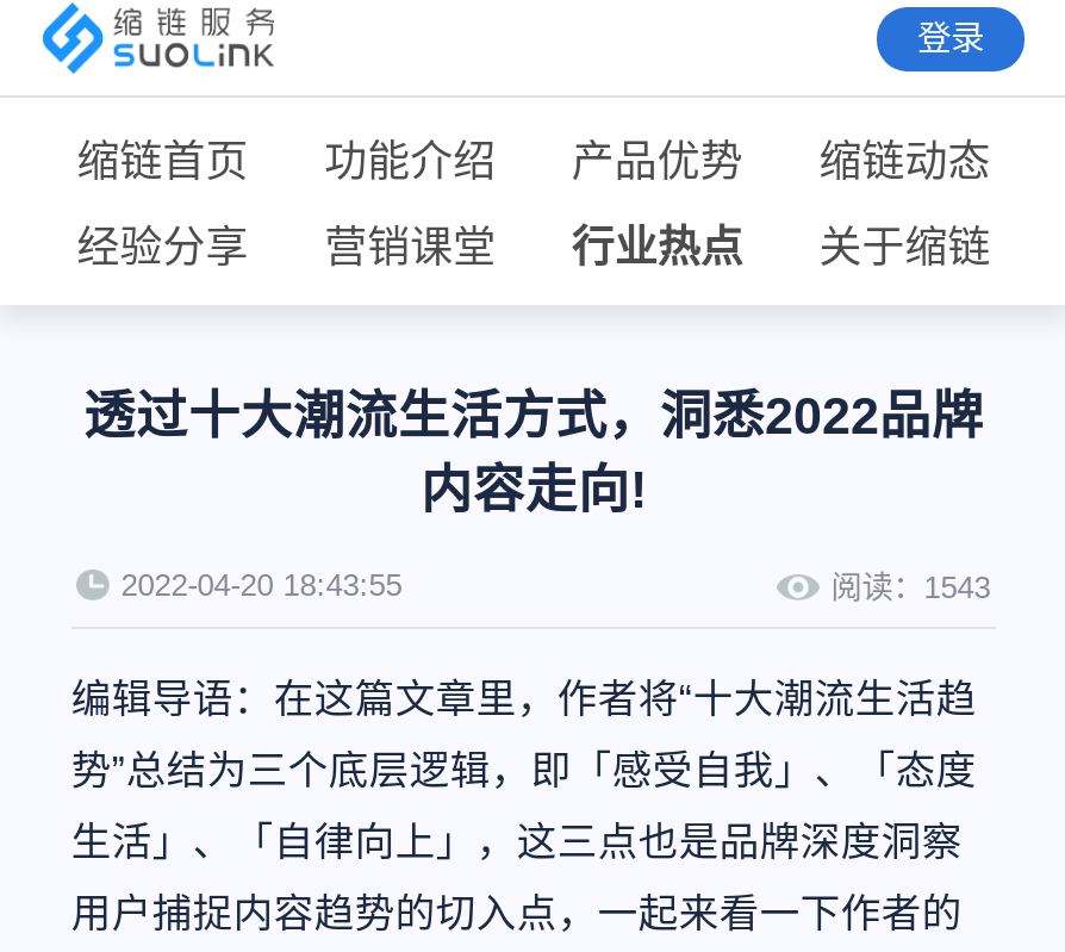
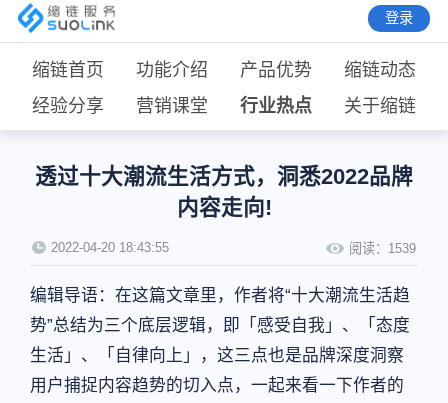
- 阅读：1543
+ 阅读：1539
